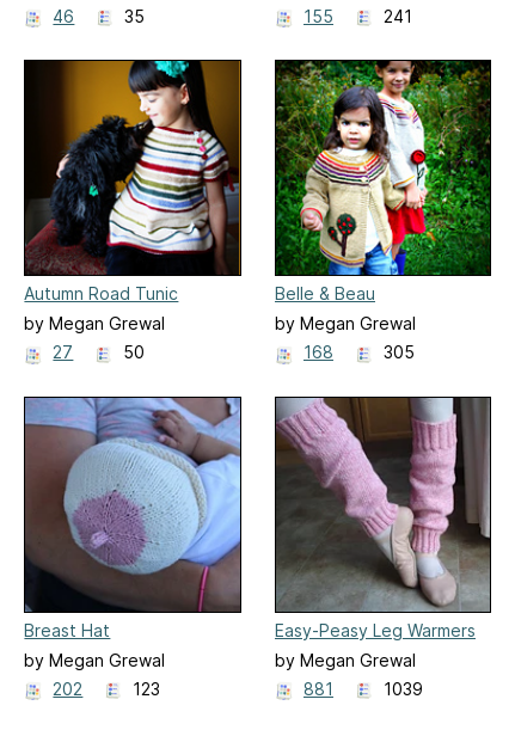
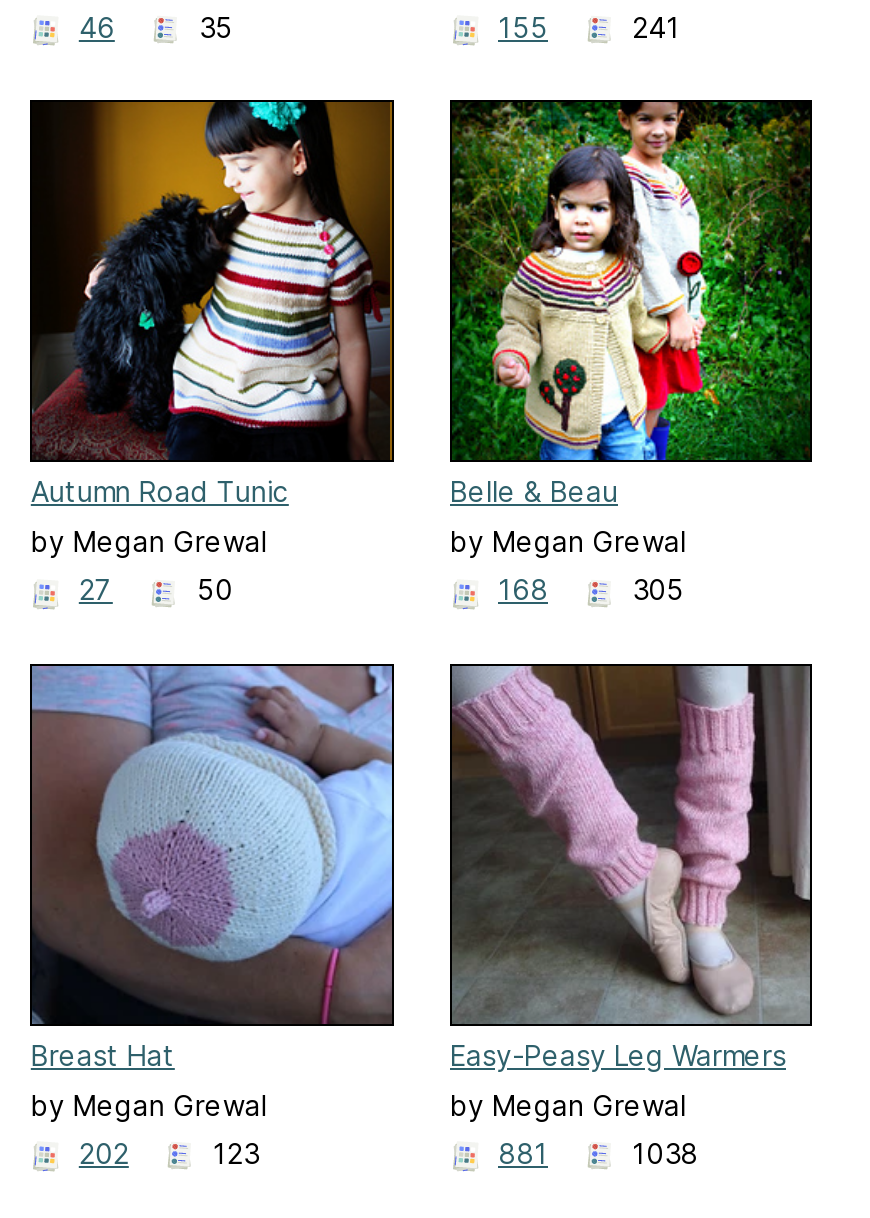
- 1039
+ 1038
